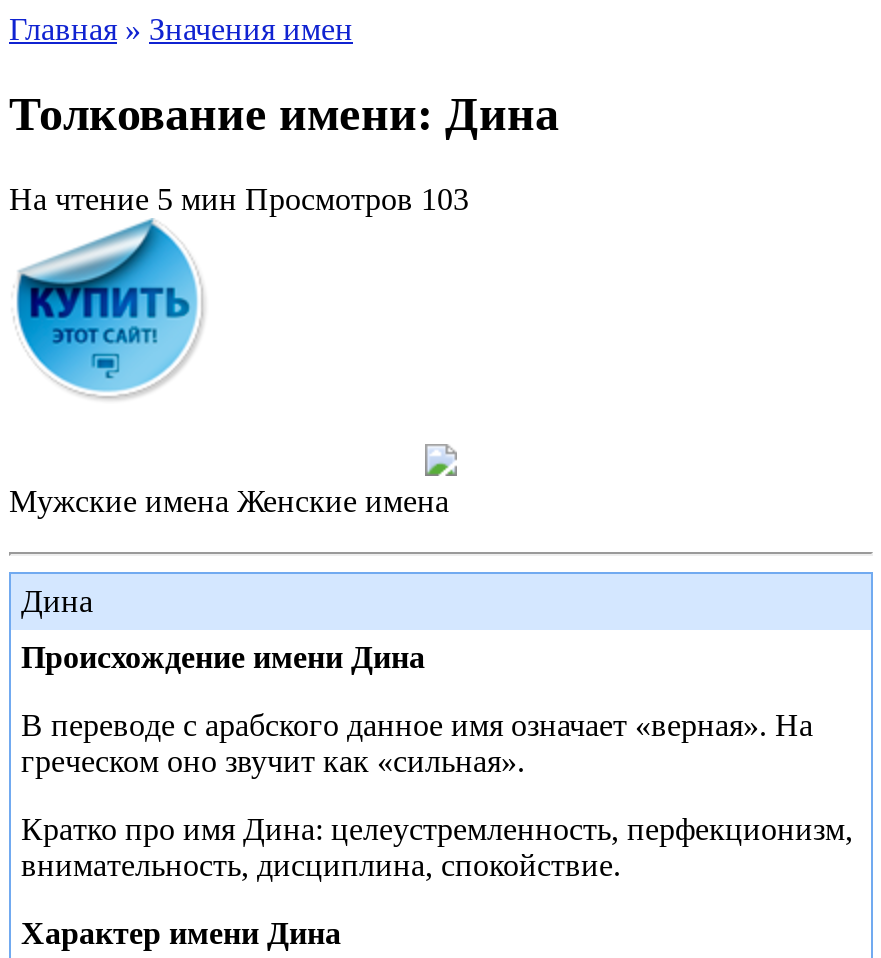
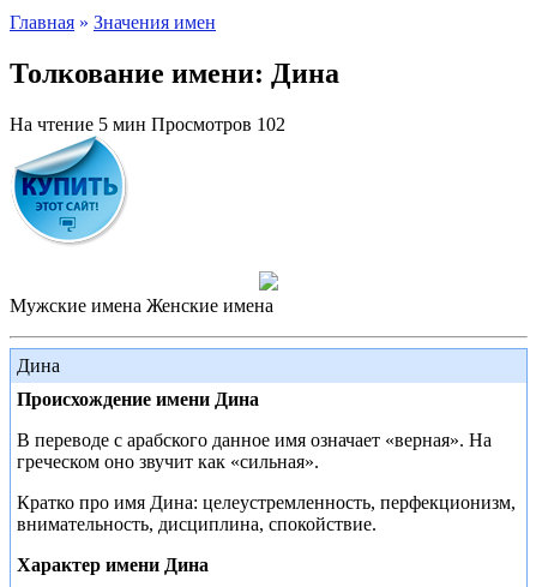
- На чтение 5 мин Просмотров 103
+ На чтение 5 мин Просмотров 102
